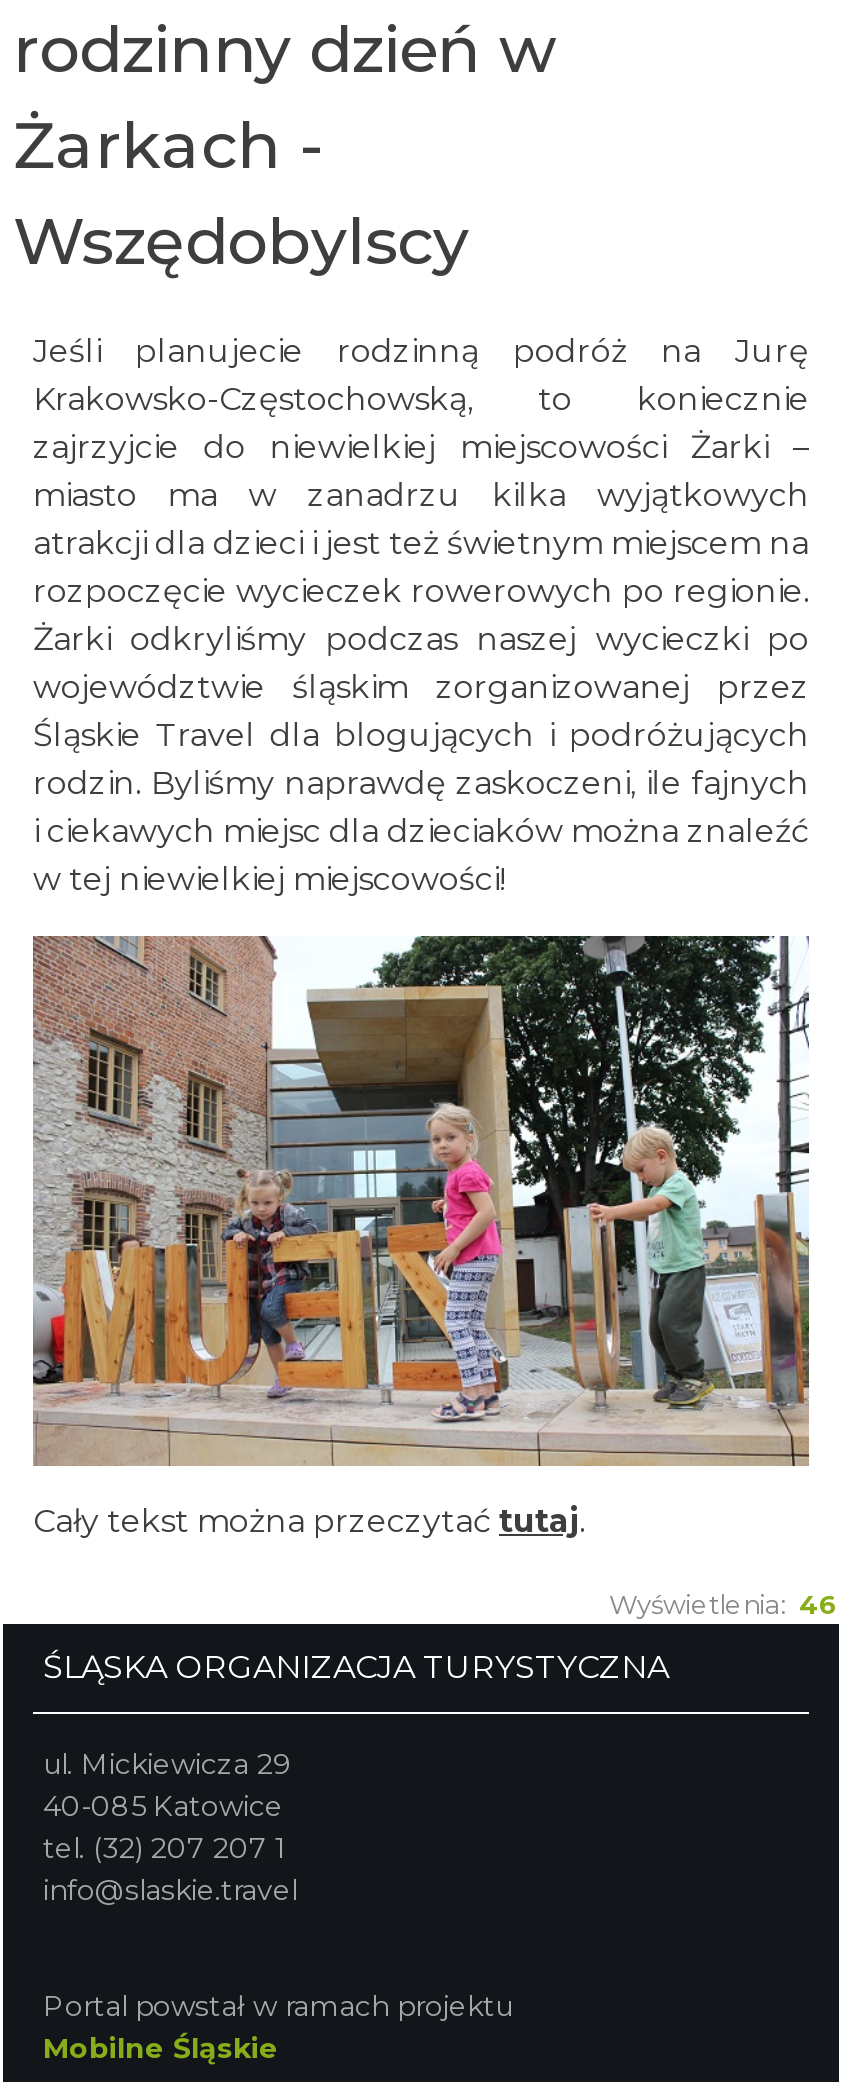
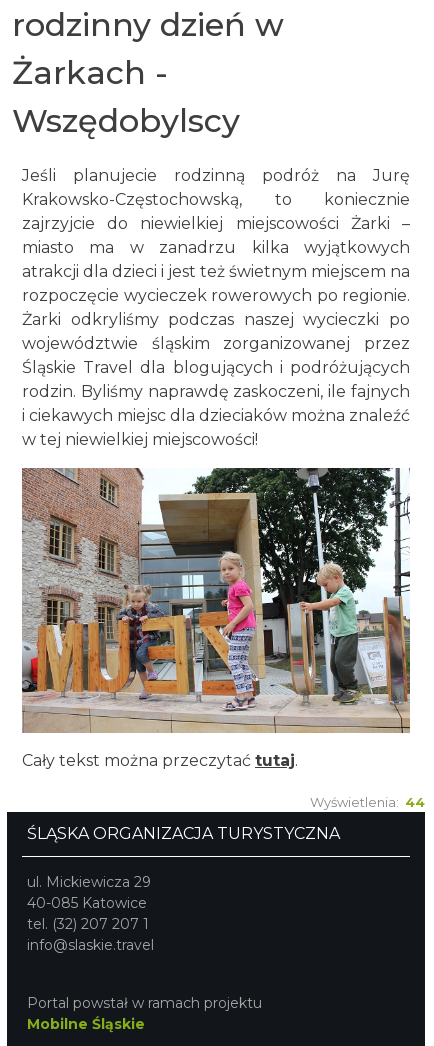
- Wyświetlenia: 46
+ Wyświetlenia: 44
